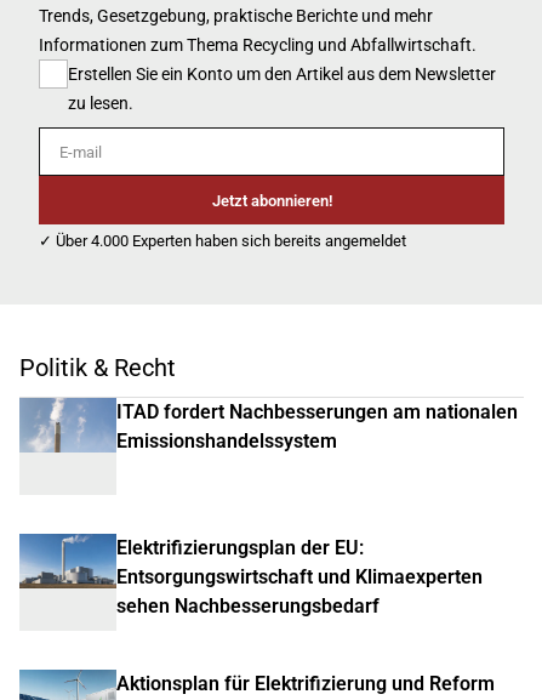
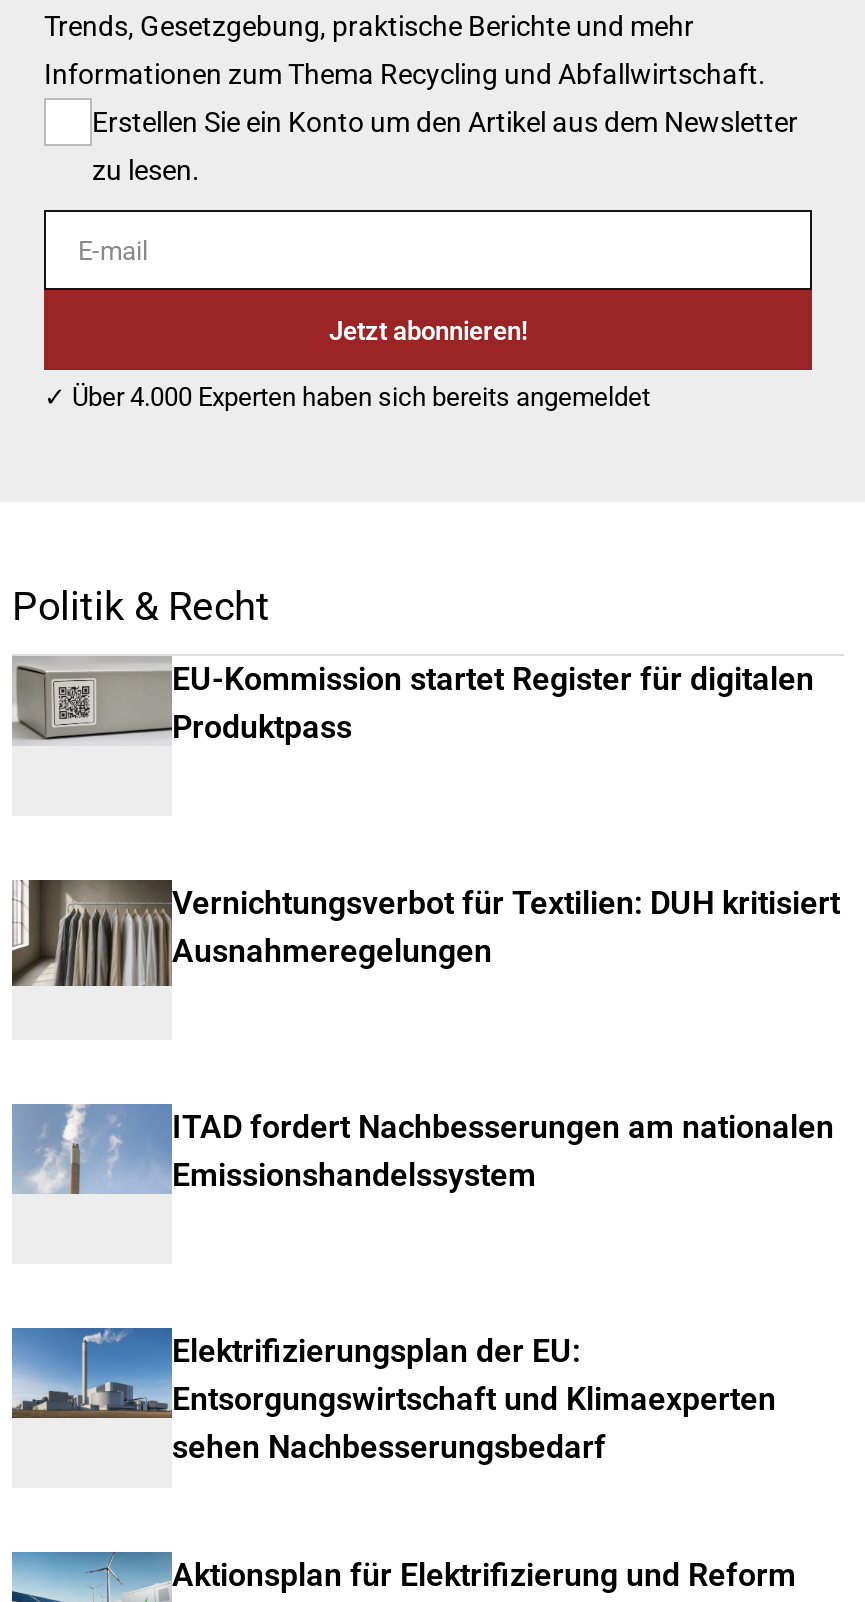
+ [image]
+ Vernichtungsverbot für Textilien: DUH kritisiert
+ Ausnahmeregelungen

+ [image]
+ EU-Kommission startet Register für digitalen
+ Produktpass
